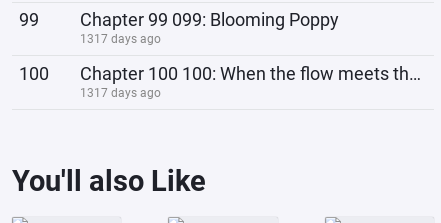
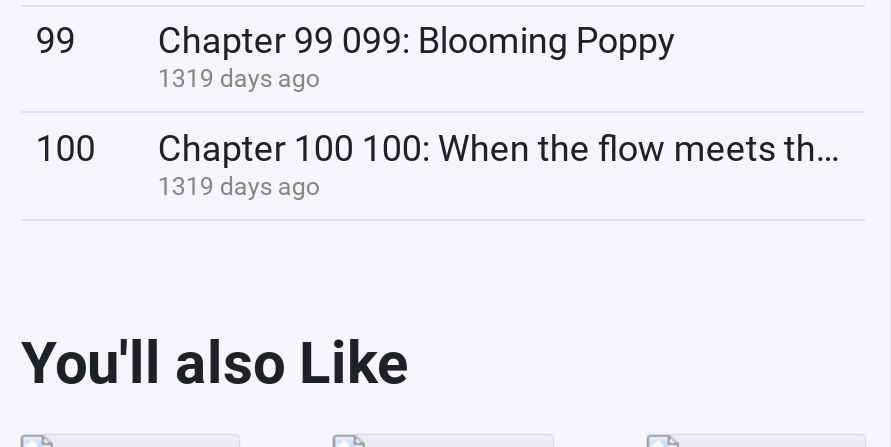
- 1317 days ago
+ 1319 days ago

- 1317 days ago
+ 1319 days ago
